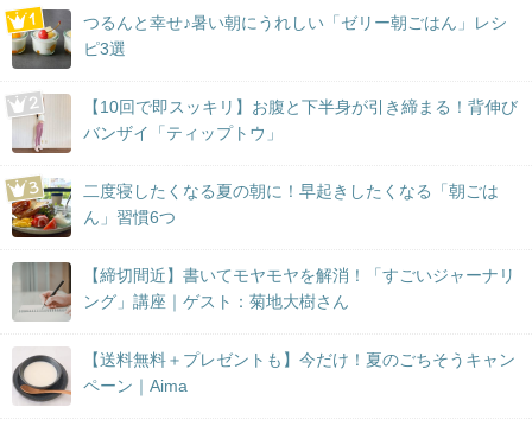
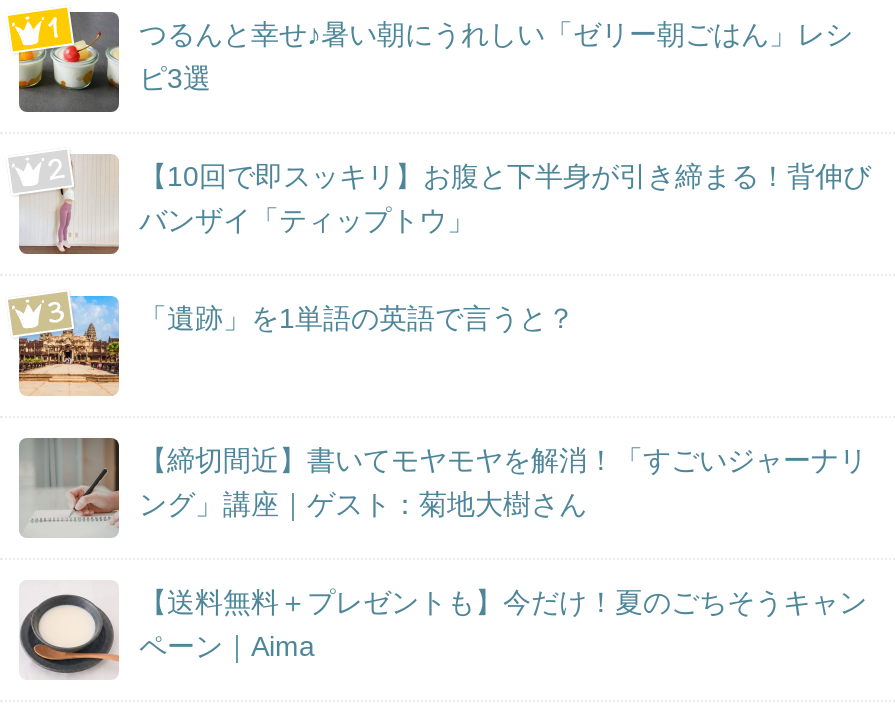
- [image]
- 二度寝したくなる夏の朝に！早起きしたくなる「朝ごは
- ん」習慣6つ
+ [image]
+ 「遺跡」を1単語の英語で言うと？
